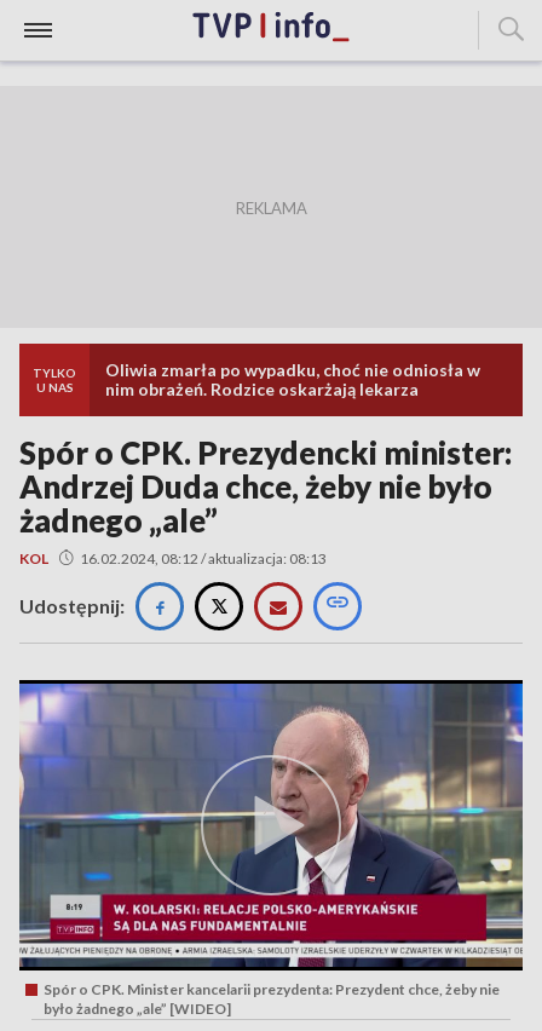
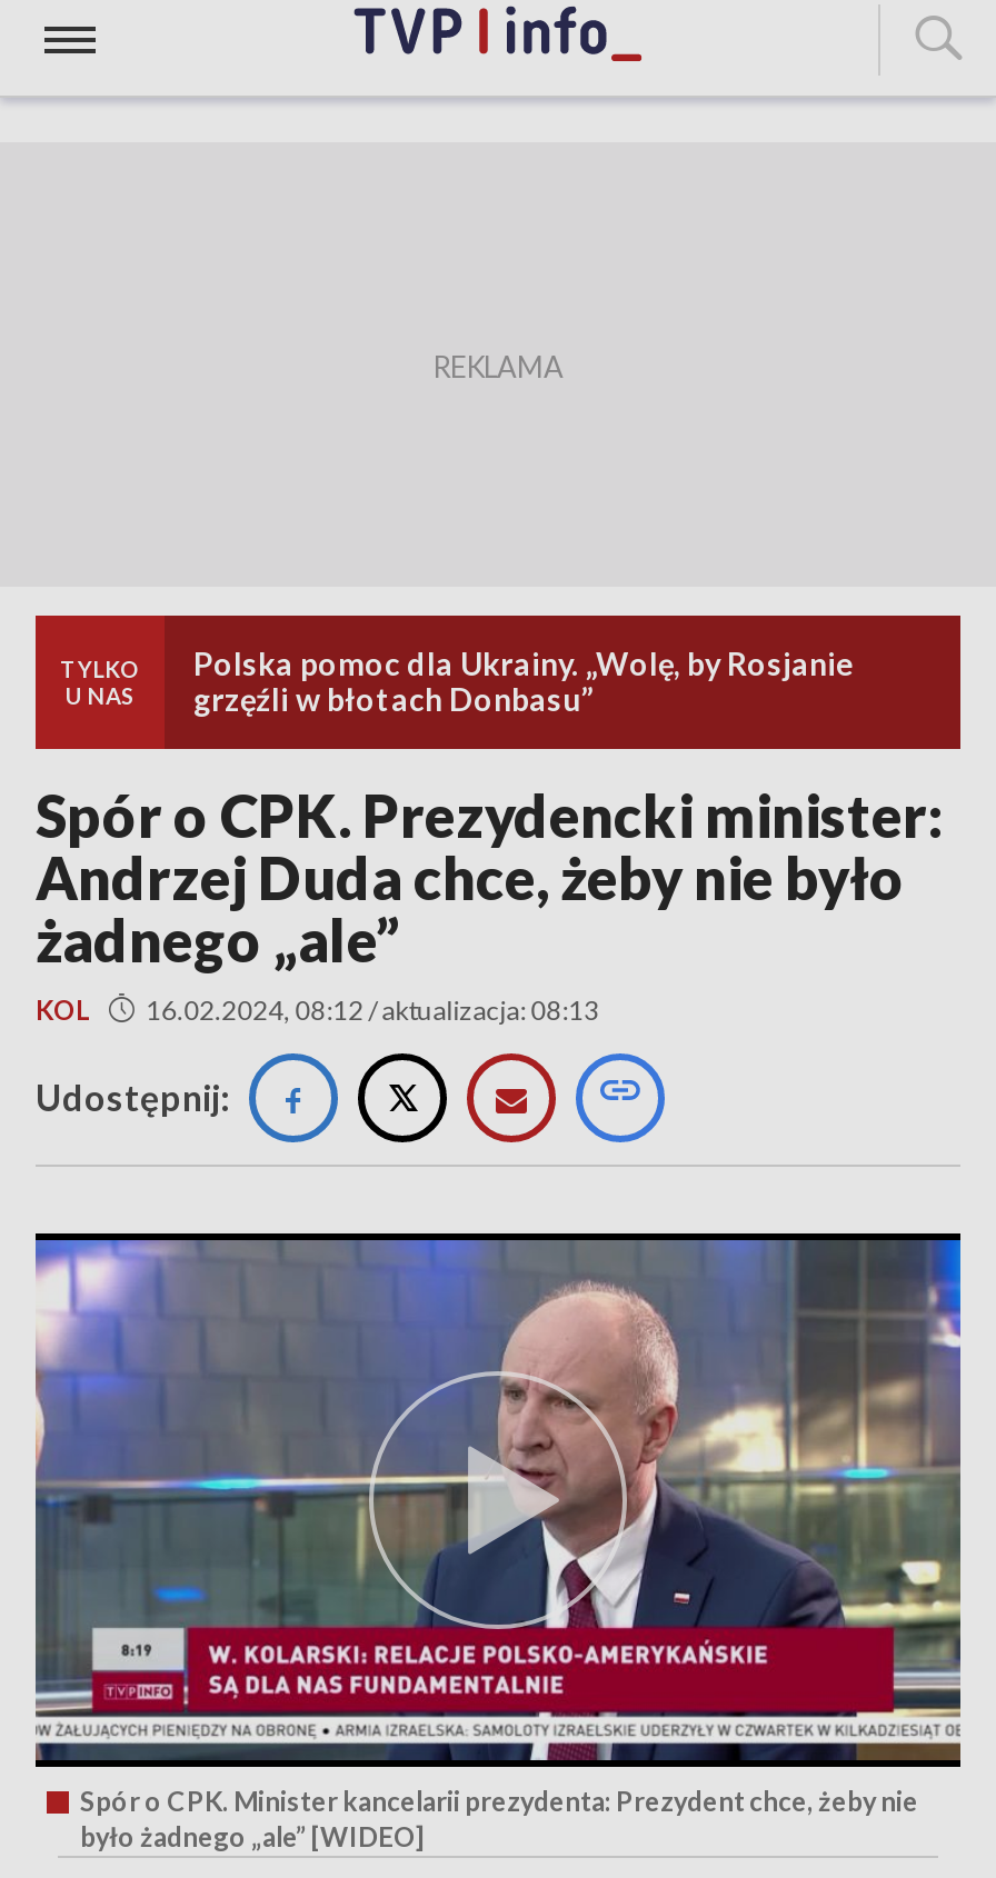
- Oliwia zmarła po wypadku, choć nie odniosła w
- nim obrażeń. Rodzice oskarżają lekarza
+ Polska pomoc dla Ukrainy. „Wolę, by Rosjanie
+ grzęźli w błotach Donbasu”
